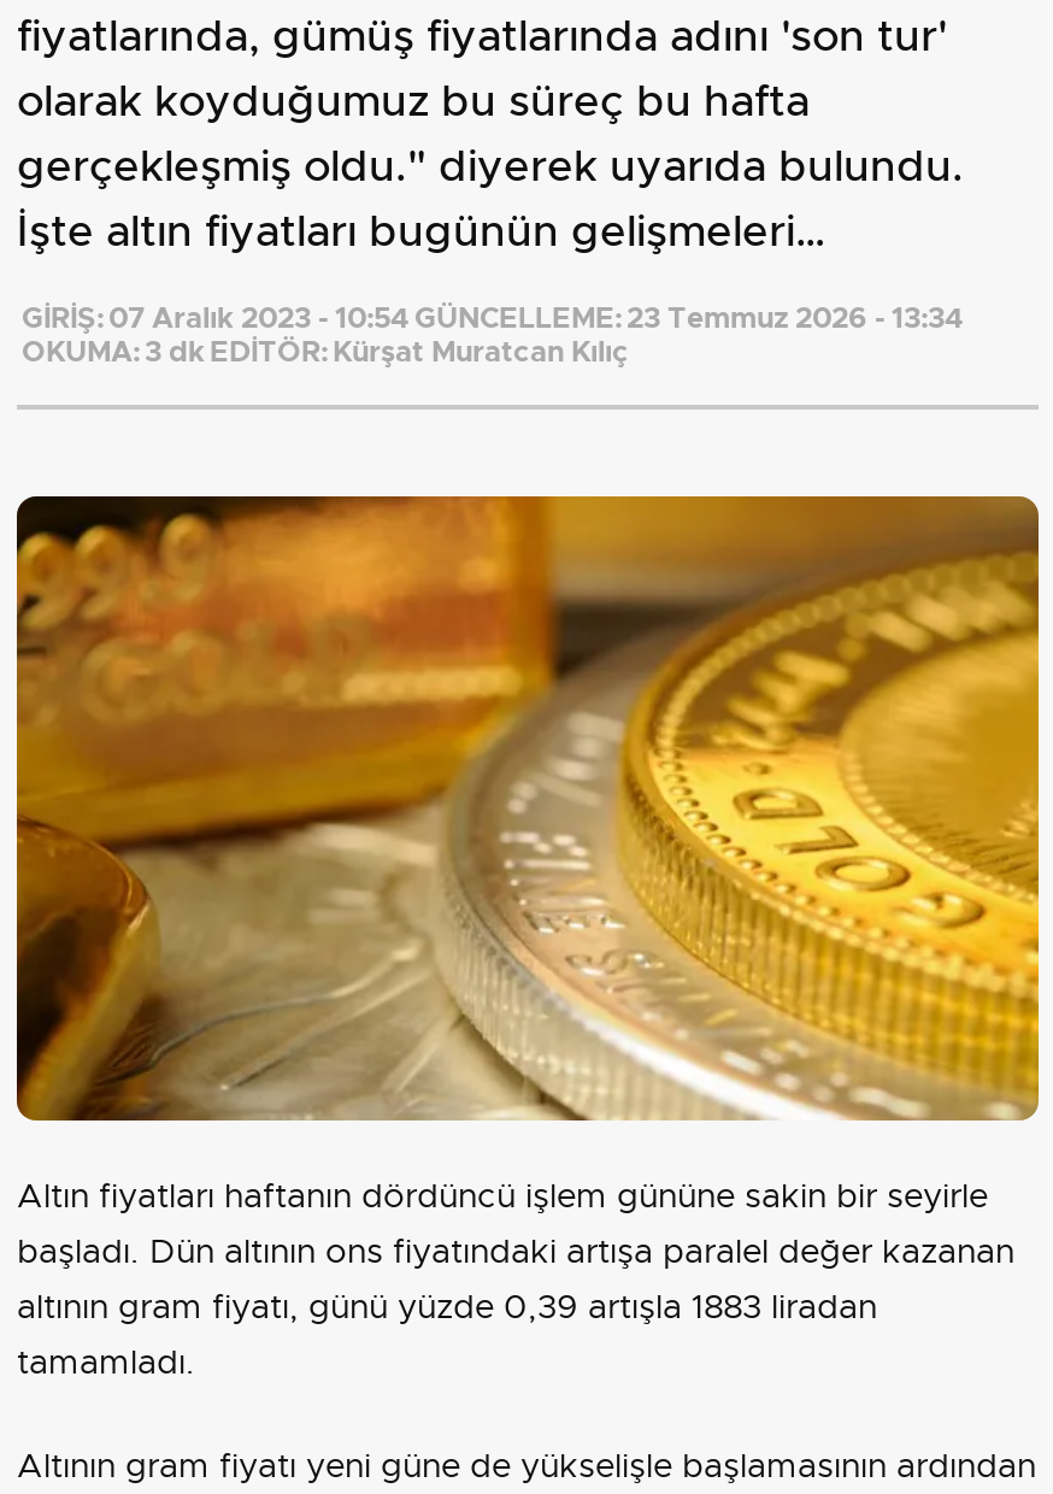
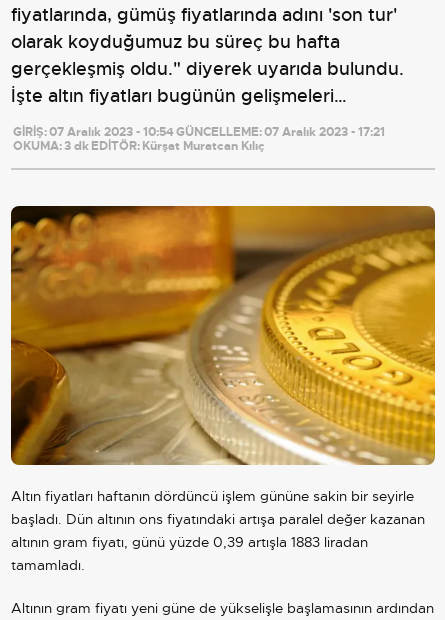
- GİRİŞ: 07 Aralık 2023 - 10:54 GÜNCELLEME: 23 Temmuz 2026 - 13:34
+ GİRİŞ: 07 Aralık 2023 - 10:54 GÜNCELLEME: 07 Aralık 2023 - 17:21
